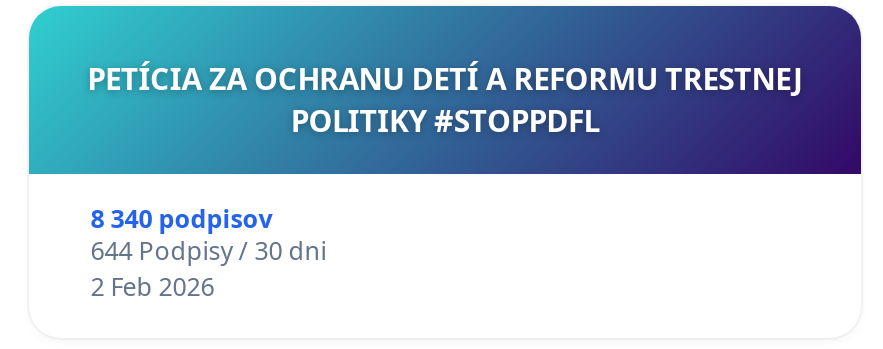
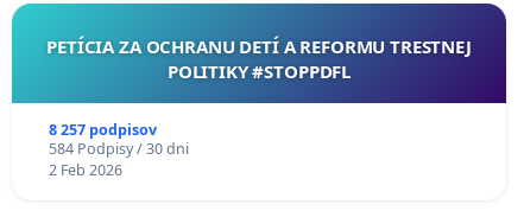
- 8 340 podpisov
+ 8 257 podpisov

- 644 Podpisy / 30 dni
+ 584 Podpisy / 30 dni
